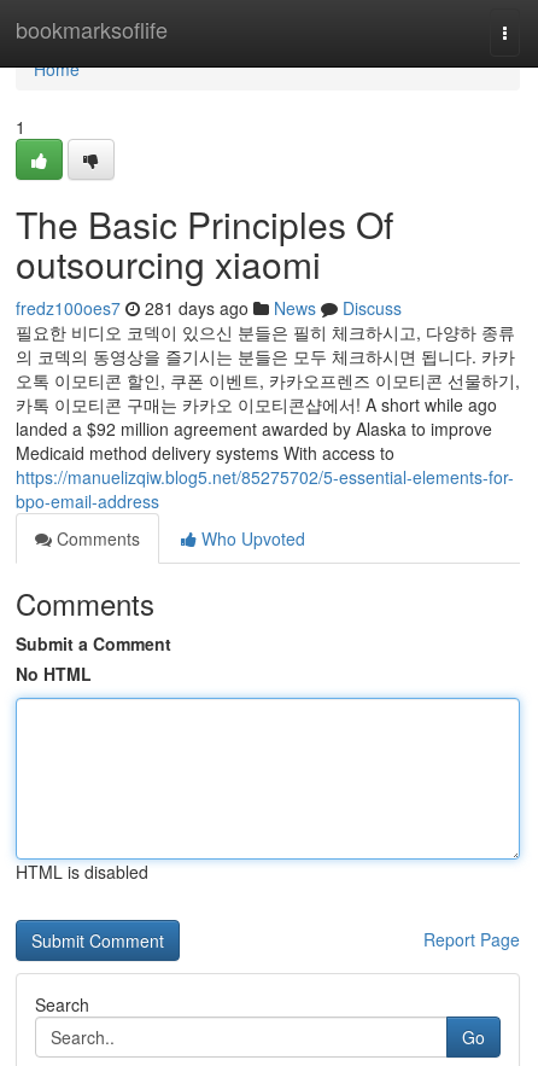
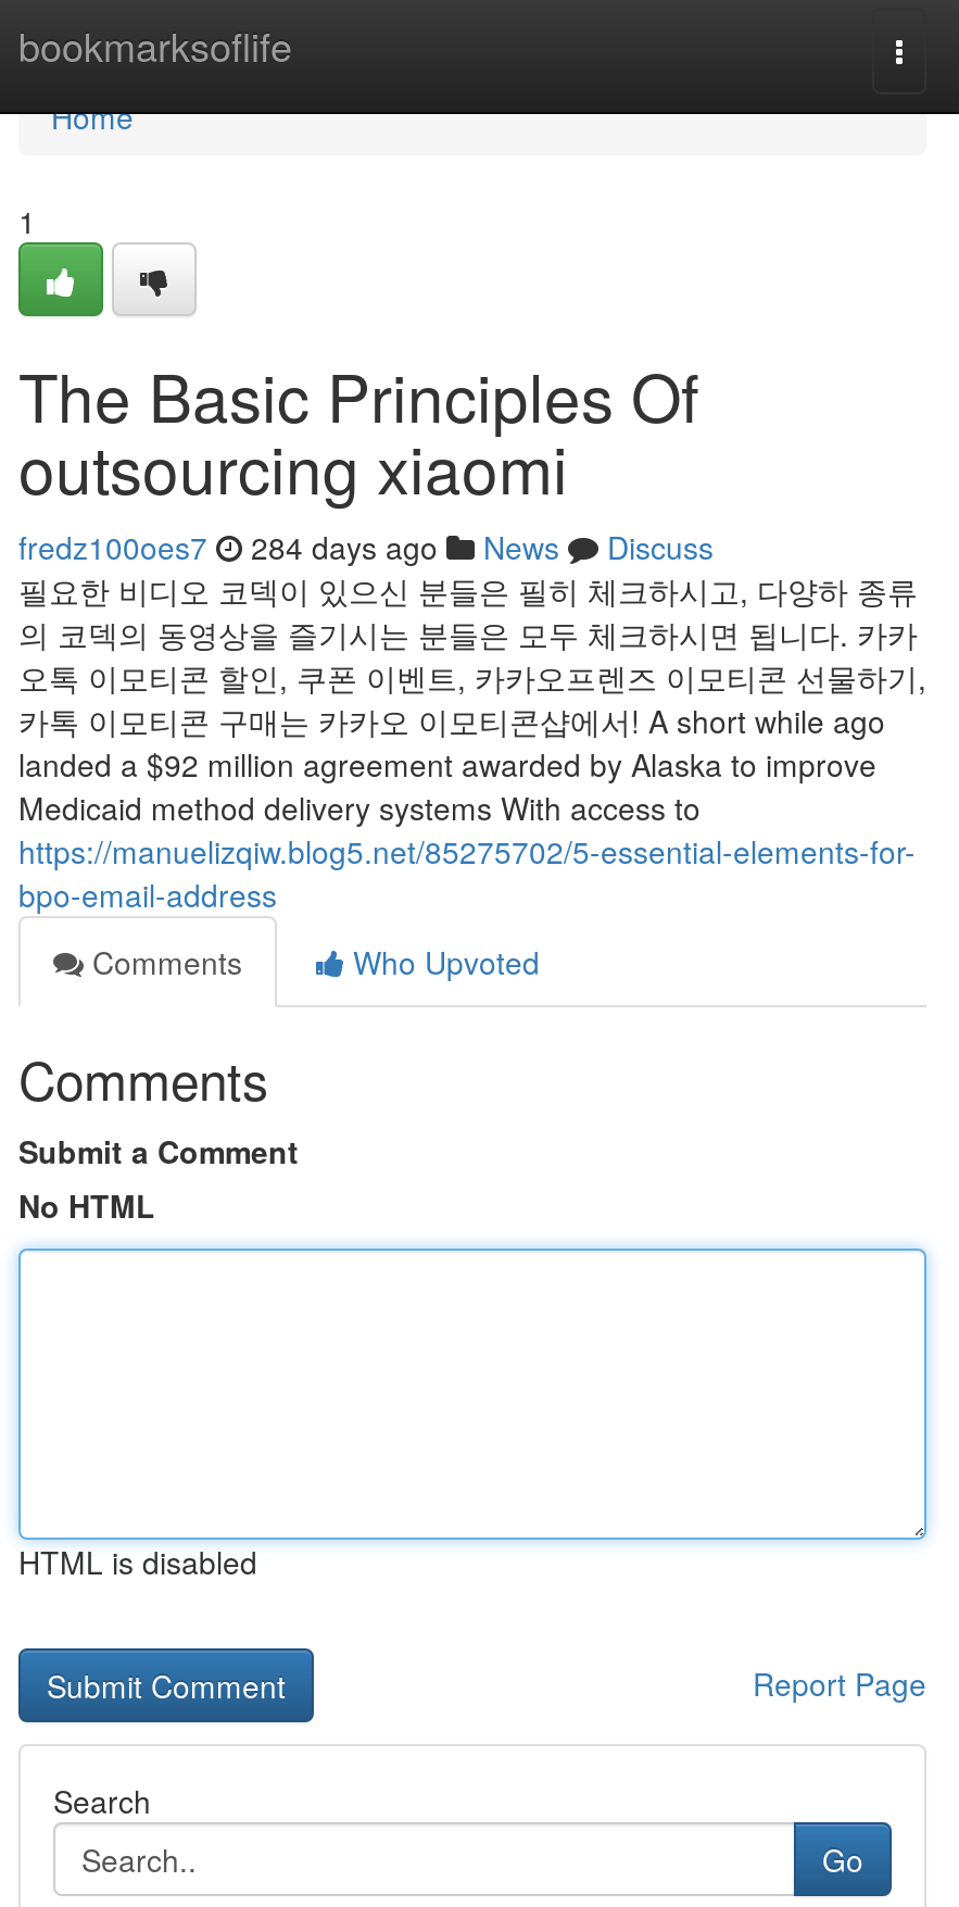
- fredz100oes7 281 days ago News Discuss
+ fredz100oes7 284 days ago News Discuss
